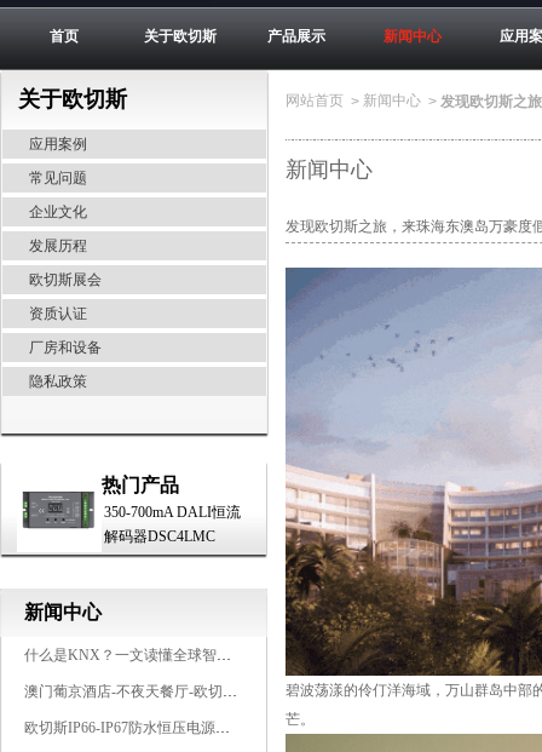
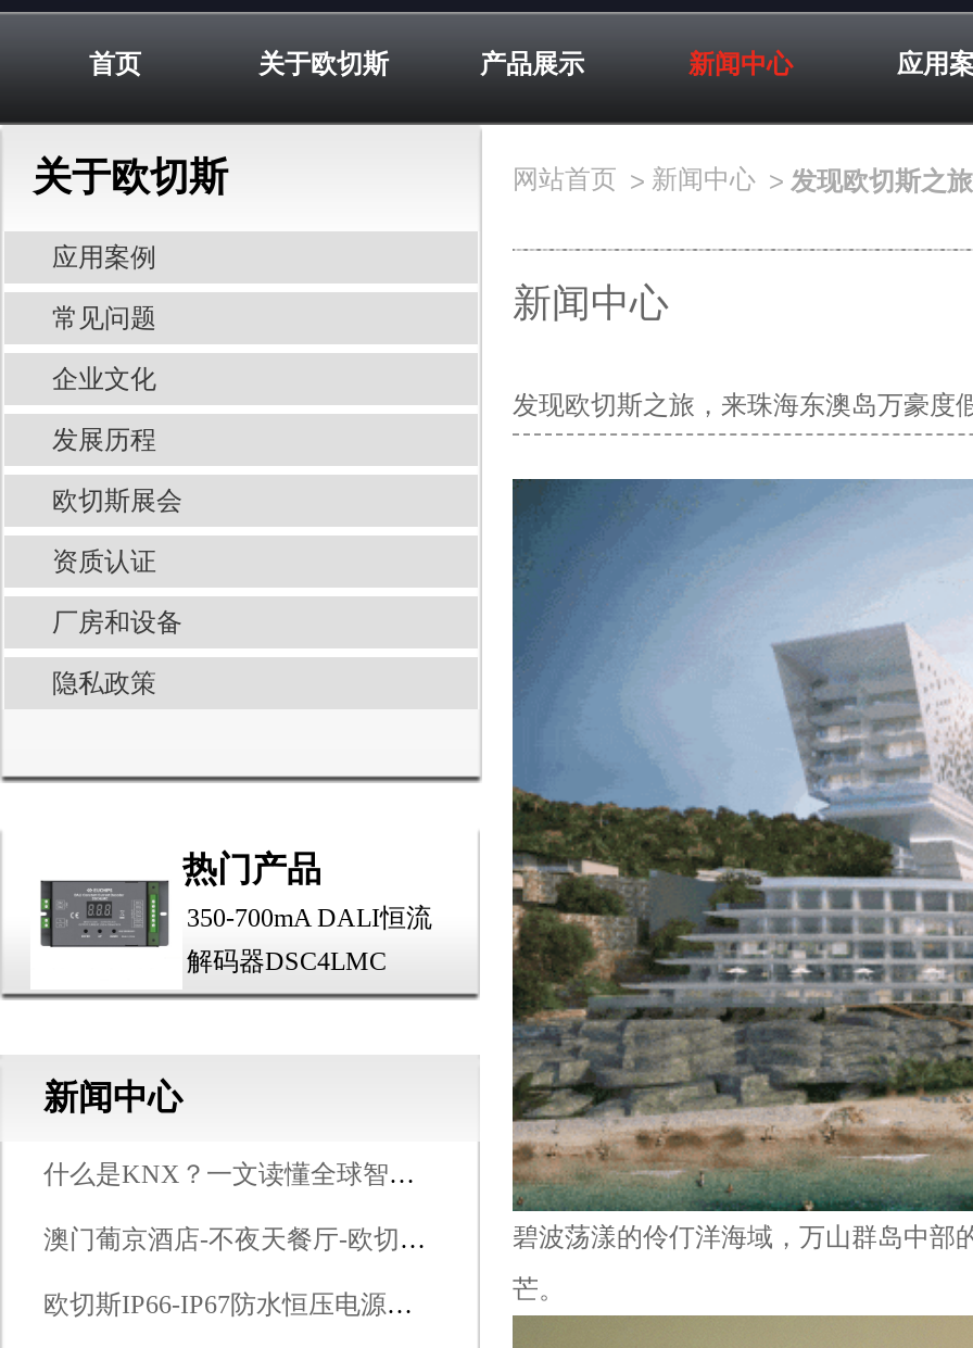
- [image]
+ [image]
